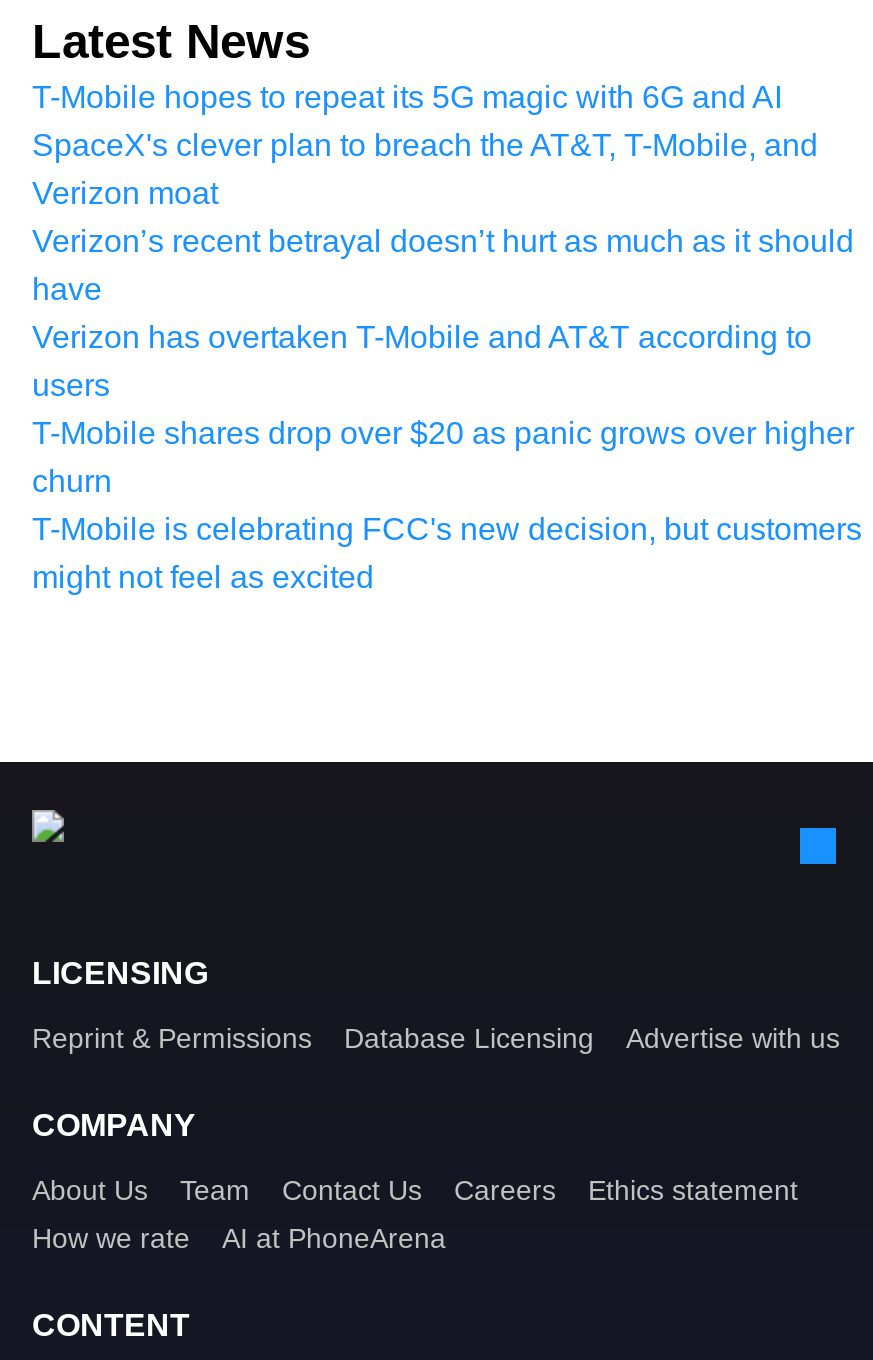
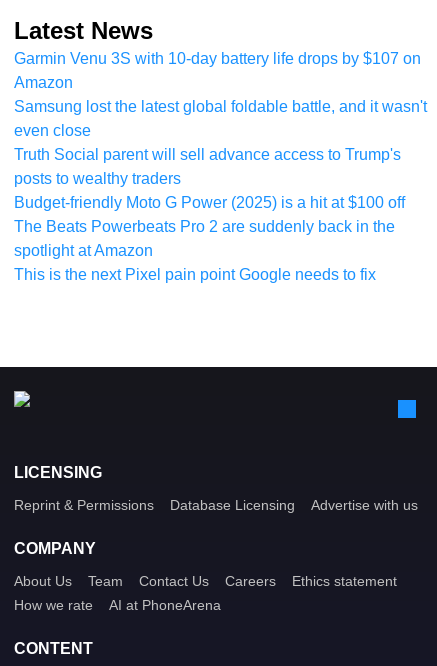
- T-Mobile hopes to repeat its 5G magic with 6G and AI
- SpaceX's clever plan to breach the AT&T, T-Mobile, and
- Verizon moat
- Verizon’s recent betrayal doesn’t hurt as much as it should
- have
- Verizon has overtaken T-Mobile and AT&T according to
- users
- T-Mobile shares drop over $20 as panic grows over higher
- churn
- T-Mobile is celebrating FCC's new decision, but customers
- might not feel as excited
+ Garmin Venu 3S with 10-day battery life drops by $107 on
+ Amazon
+ Samsung lost the latest global foldable battle, and it wasn't
+ even close
+ Truth Social parent will sell advance access to Trump's
+ posts to wealthy traders
+ Budget-friendly Moto G Power (2025) is a hit at $100 off
+ The Beats Powerbeats Pro 2 are suddenly back in the
+ spotlight at Amazon
+ This is the next Pixel pain point Google needs to fix
